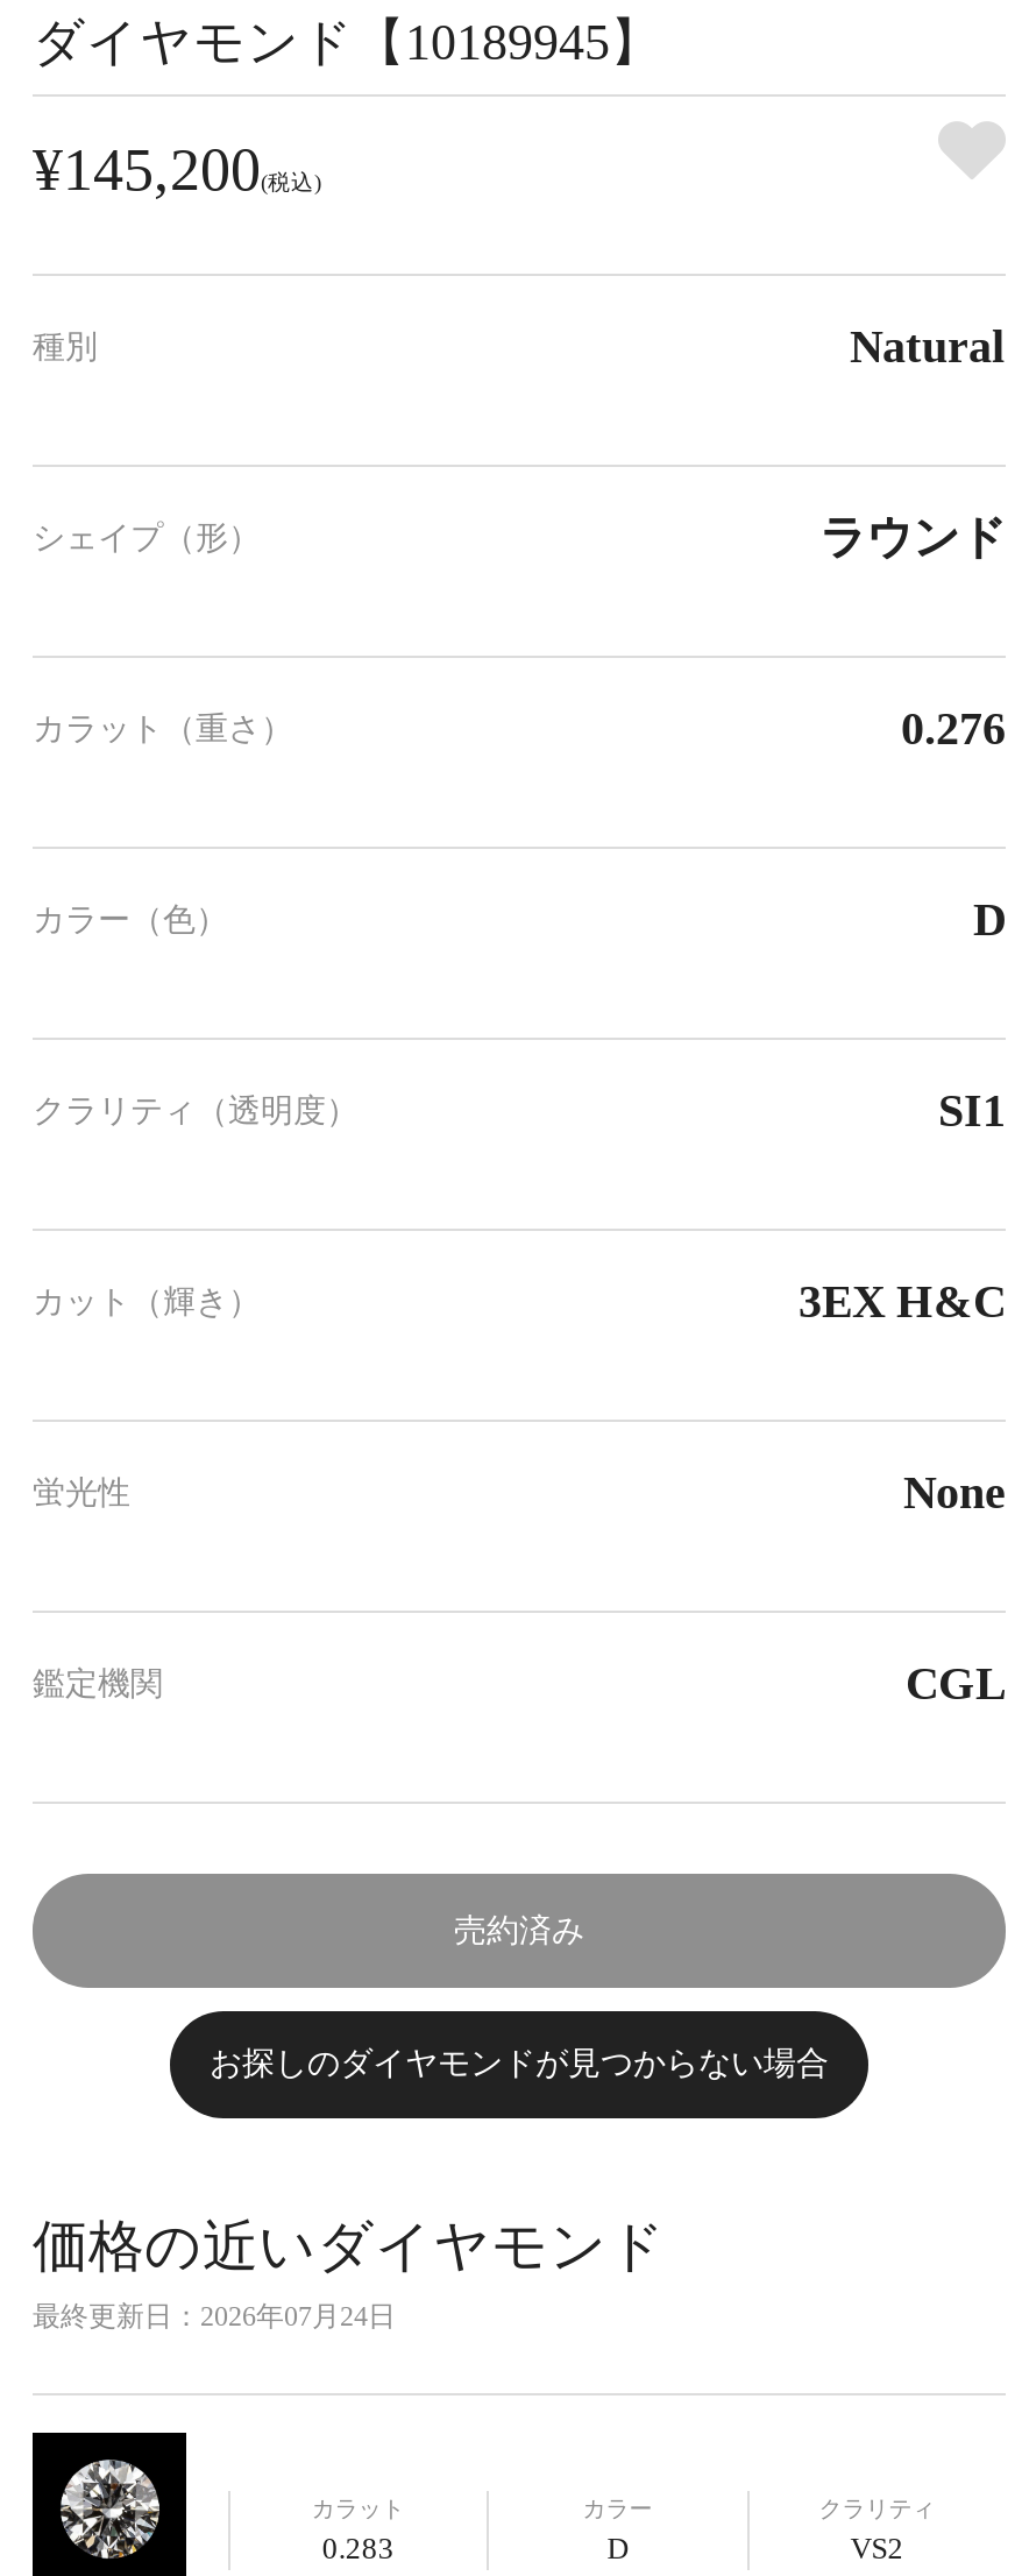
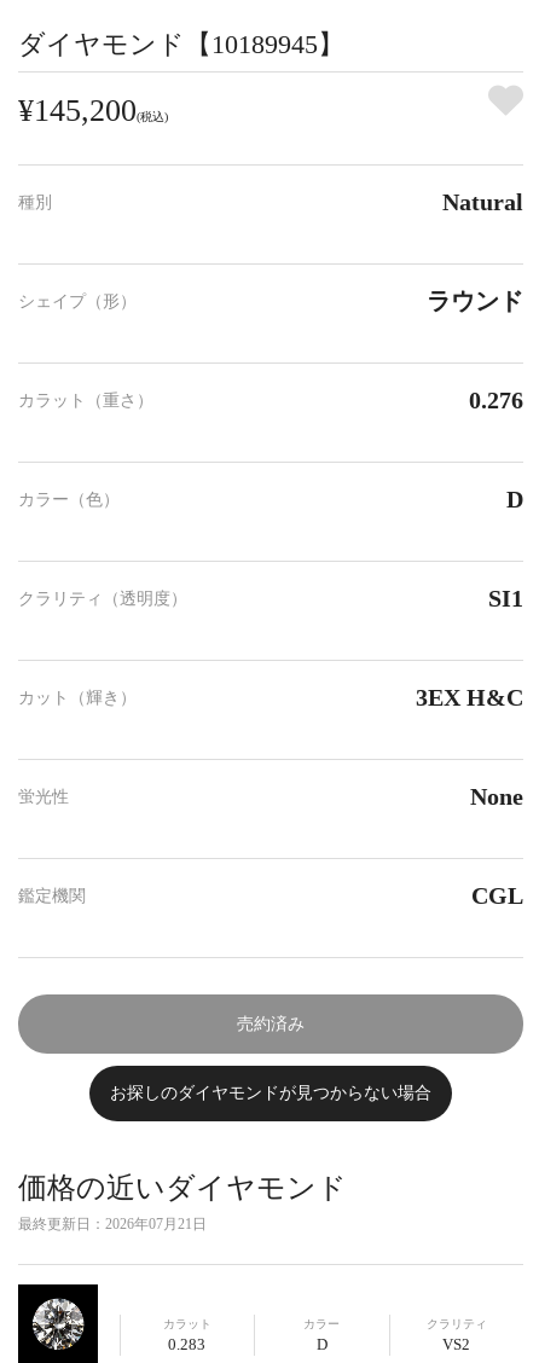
- 最終更新日：2026年07月24日
+ 最終更新日：2026年07月21日
